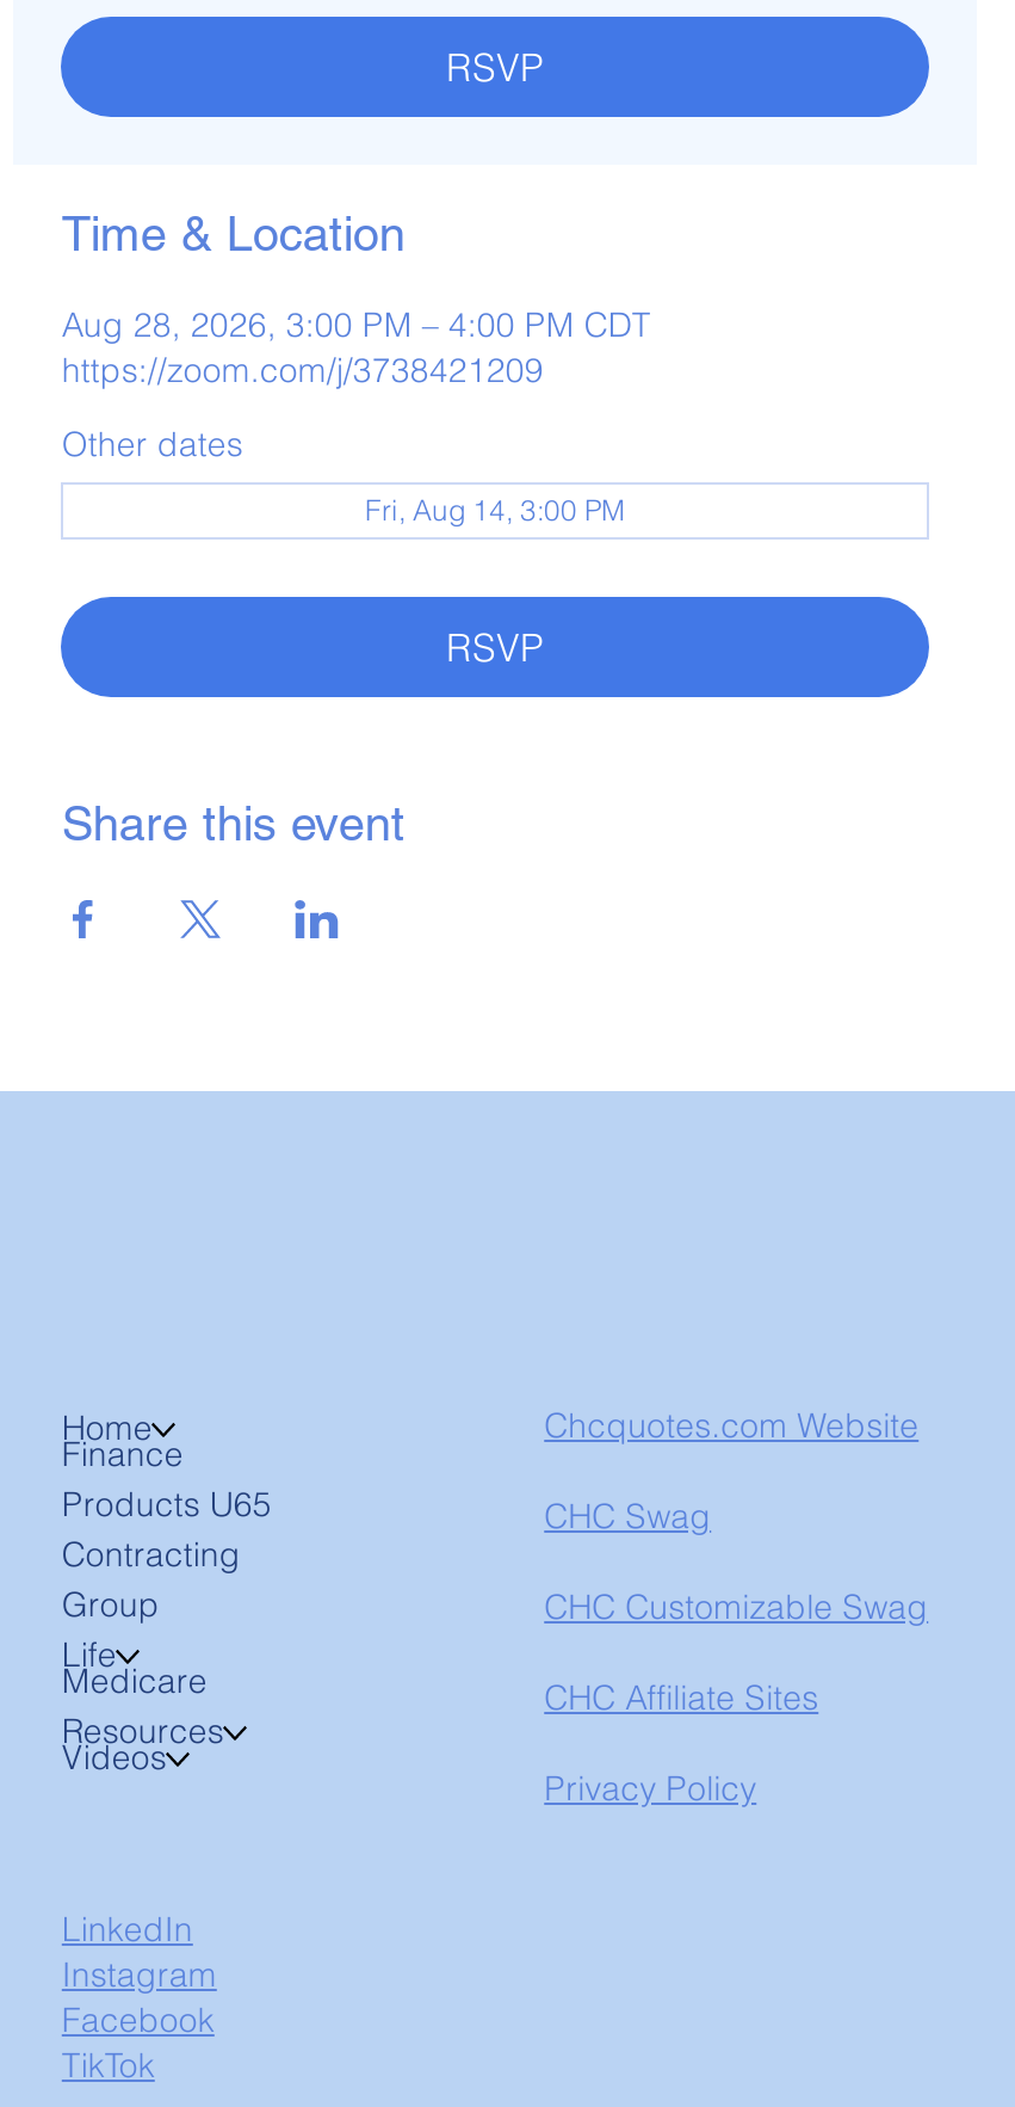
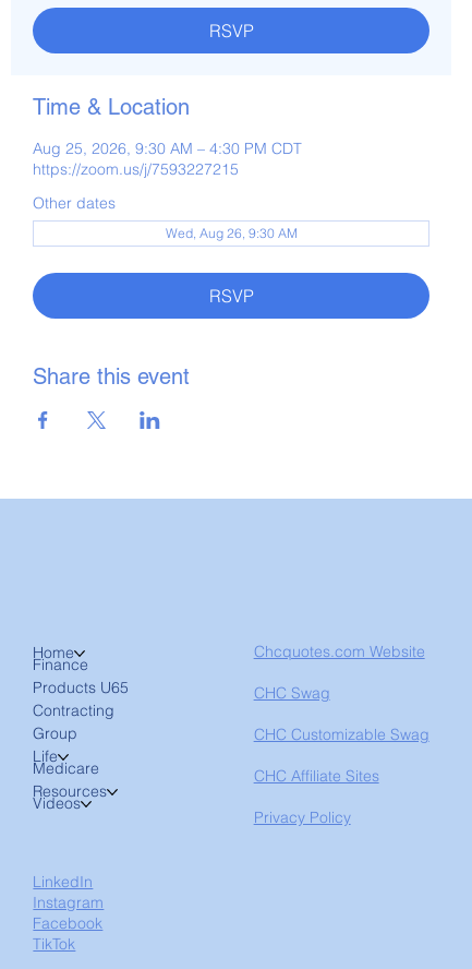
- Aug 28, 2026, 3:00 PM – 4:00 PM CDT
- https://zoom.com/j/3738421209
+ Aug 25, 2026, 9:30 AM – 4:30 PM CDT
+ https://zoom.us/j/7593227215

- Fri, Aug 14, 3:00 PM
+ Wed, Aug 26, 9:30 AM
